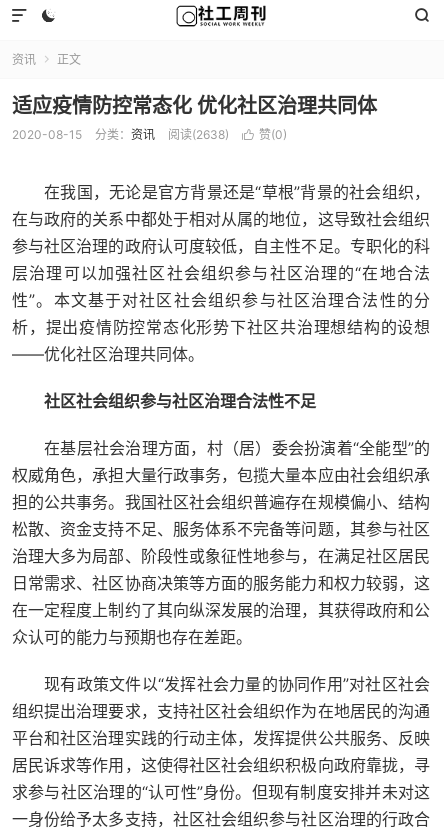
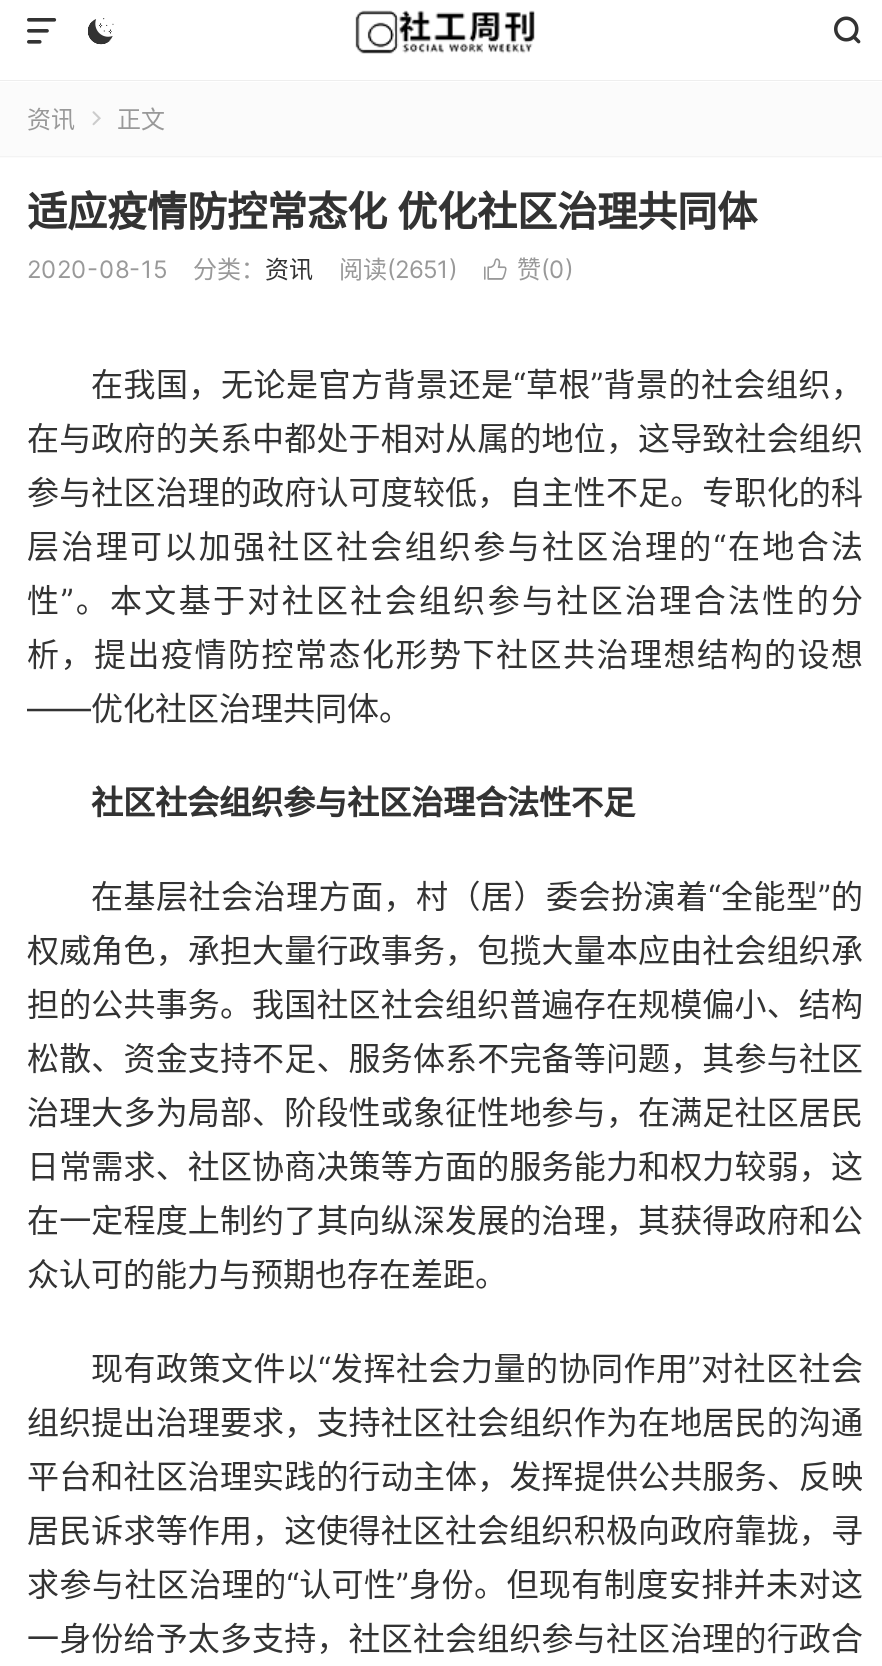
- 阅读(2638)
+ 阅读(2651)
